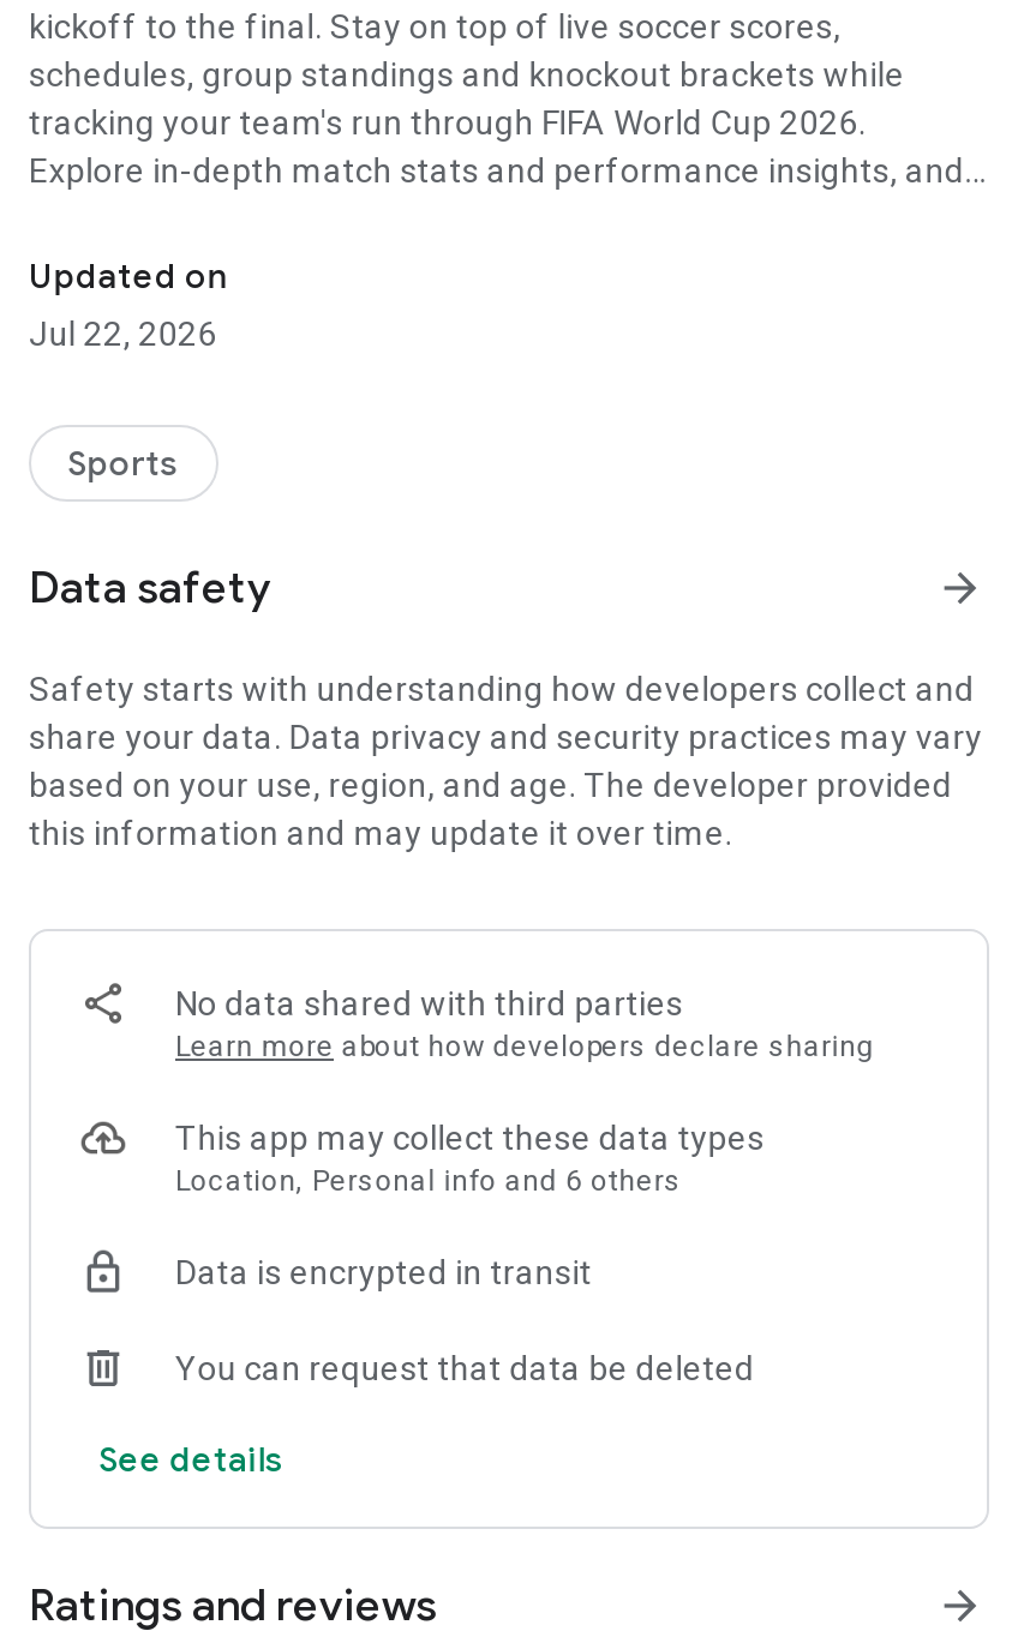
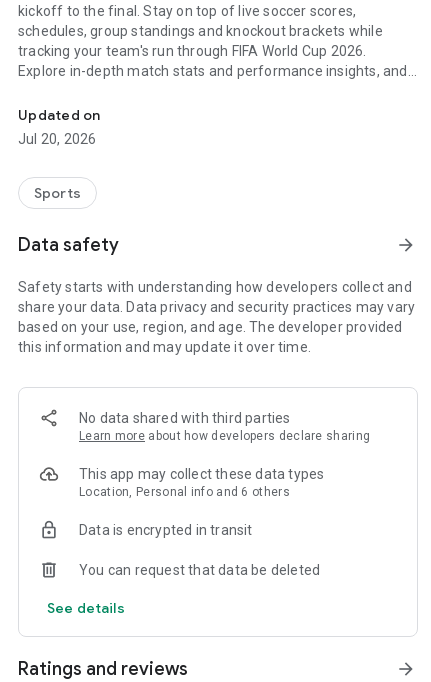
- Jul 22, 2026
+ Jul 20, 2026
